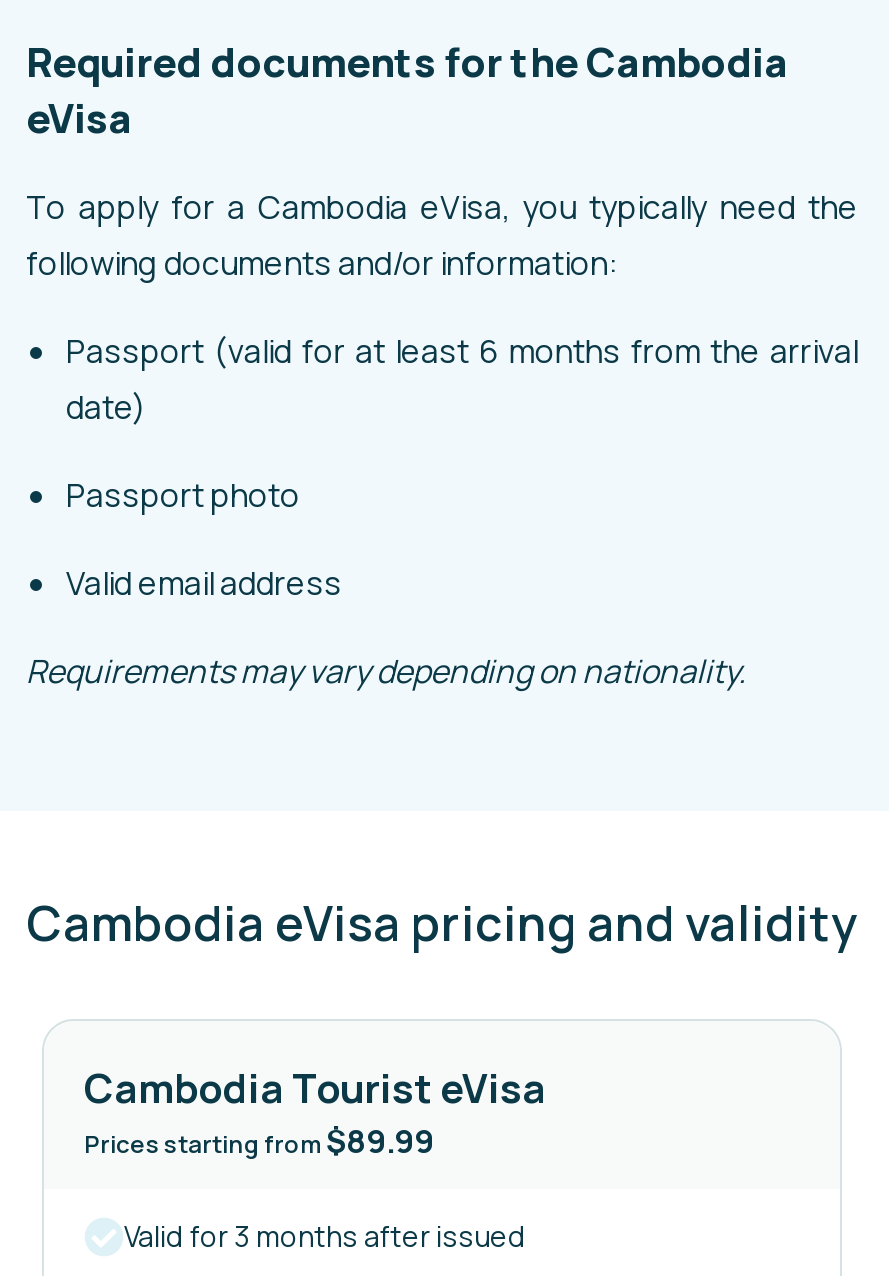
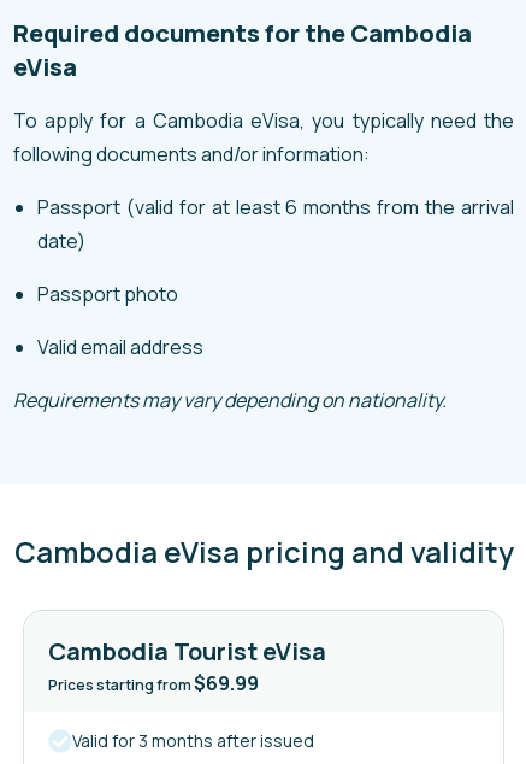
- Prices starting from$89.99
+ Prices starting from$69.99
